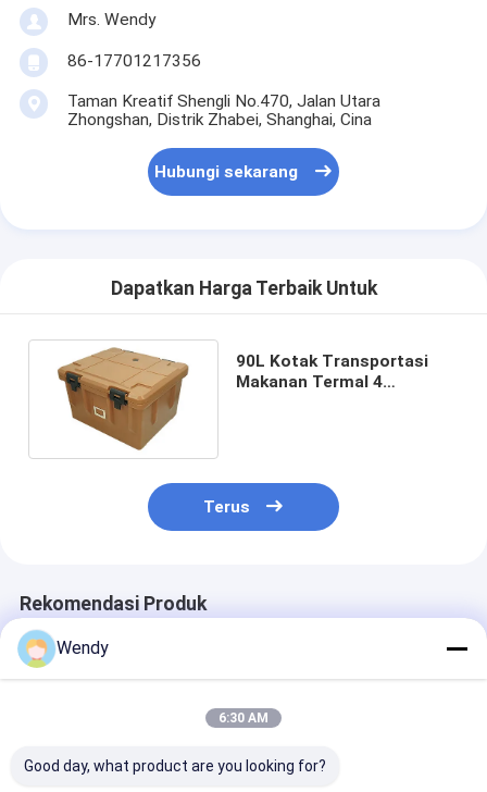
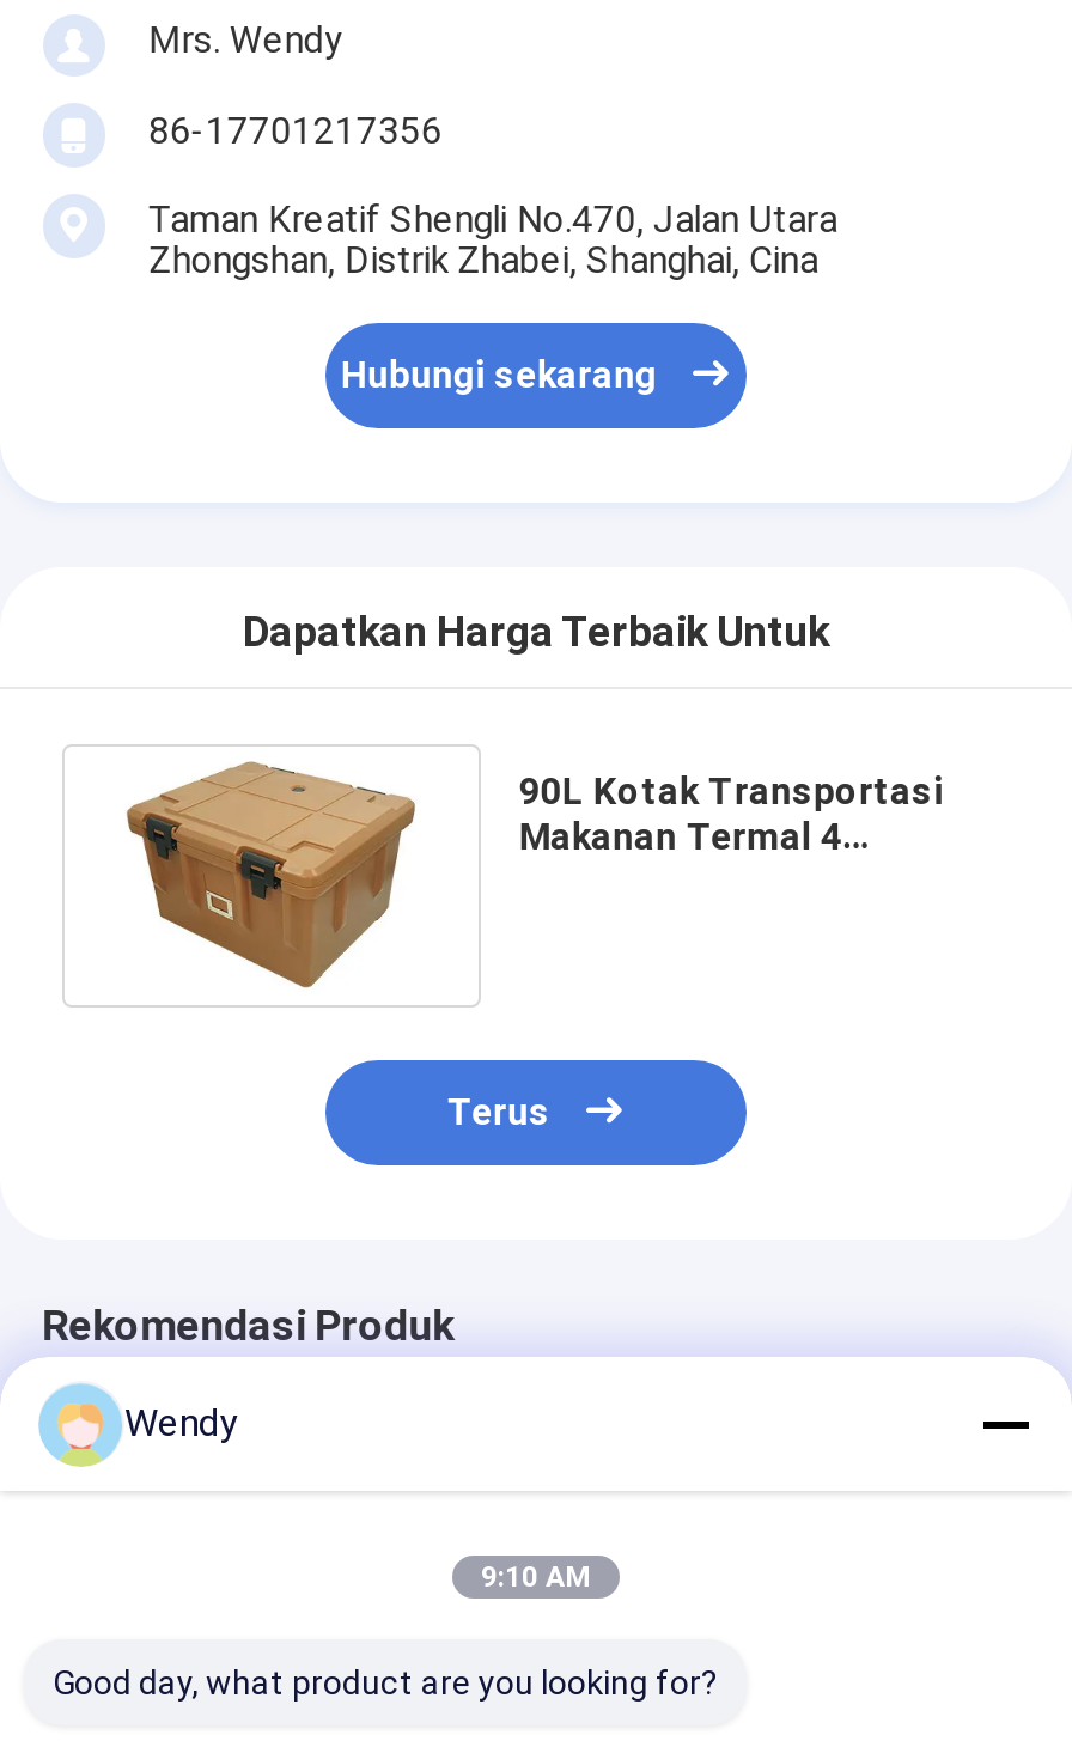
- 6:30 AM
+ 9:10 AM
